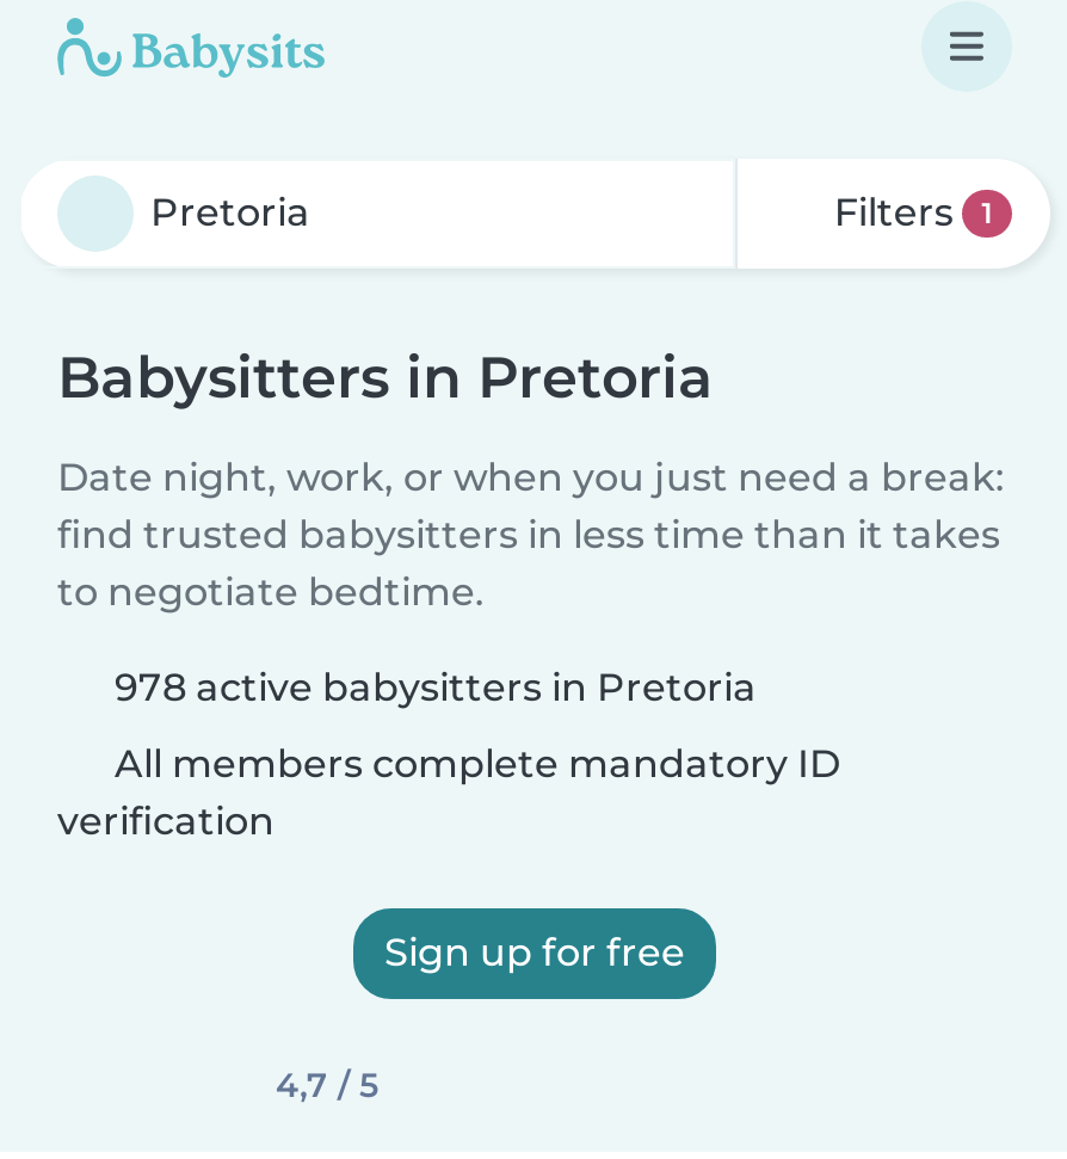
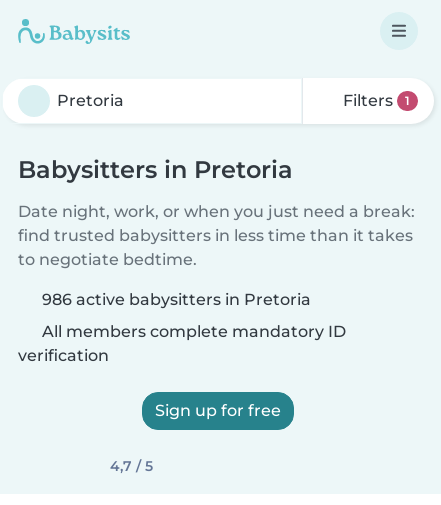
- 978 active babysitters in Pretoria
+ 986 active babysitters in Pretoria
